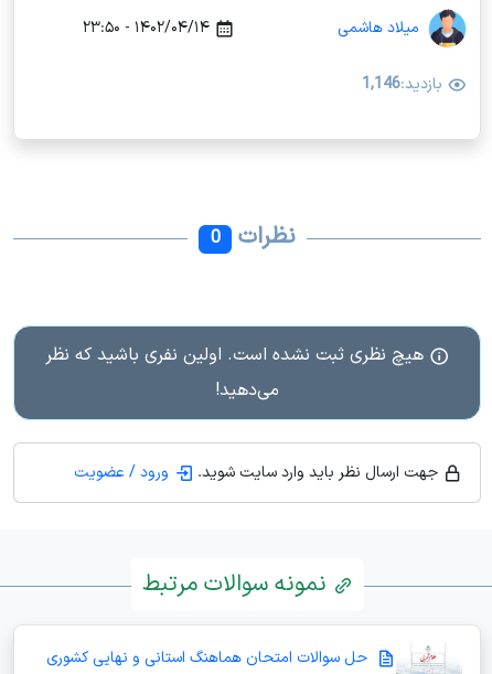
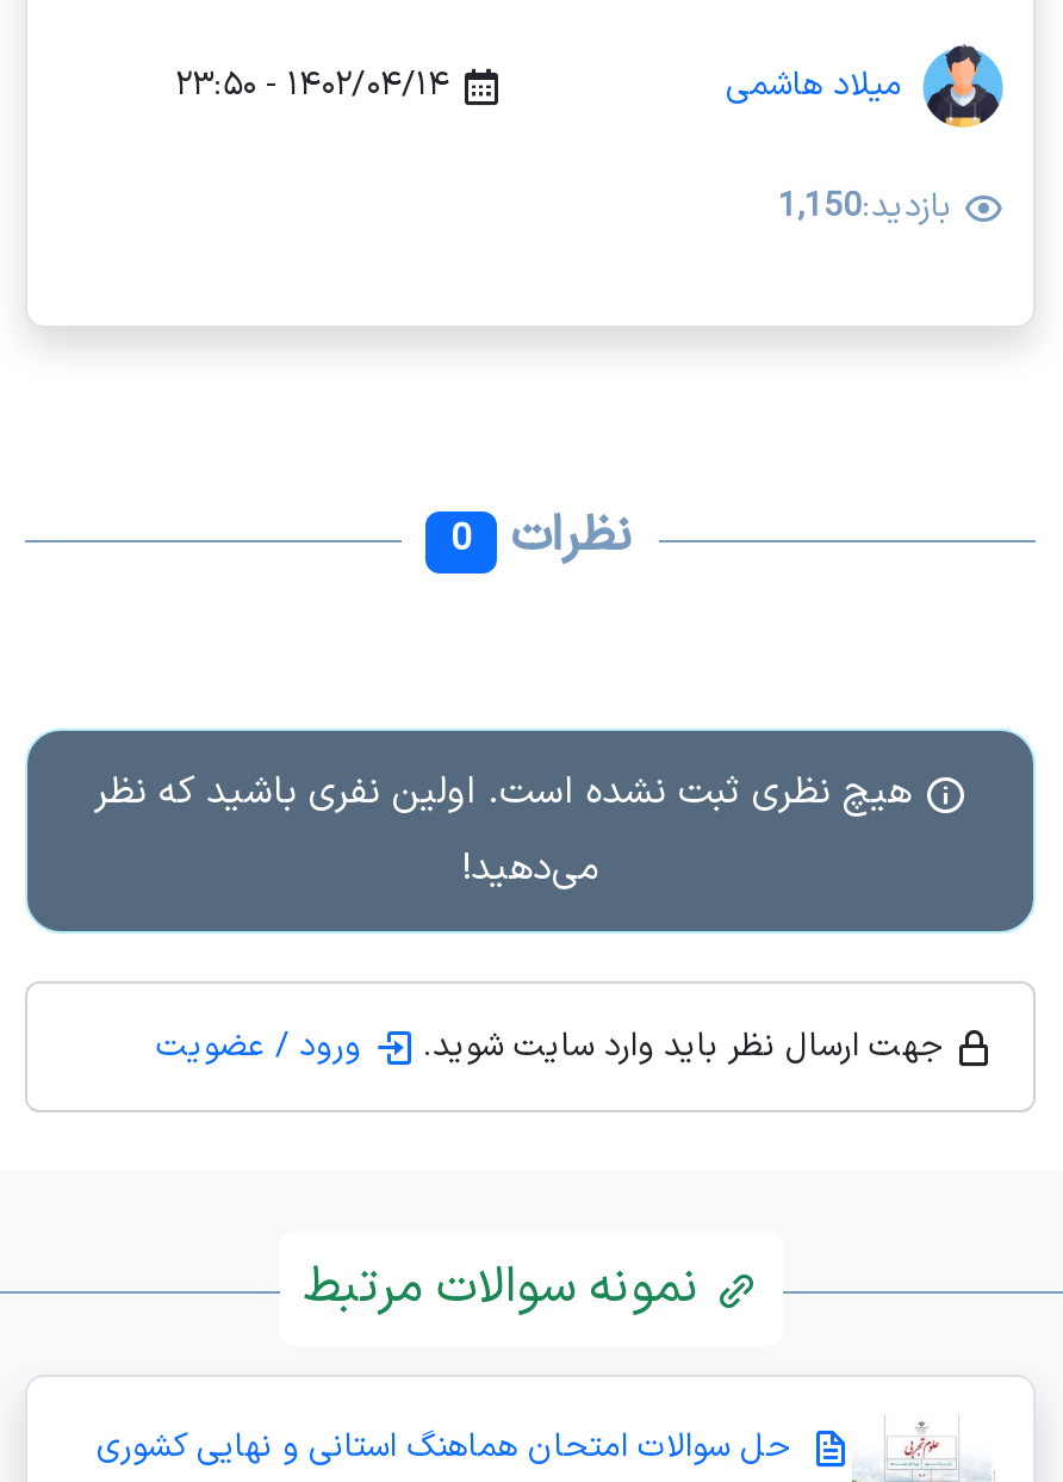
- بازدید:1,146
+ بازدید:1,150
